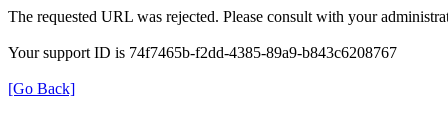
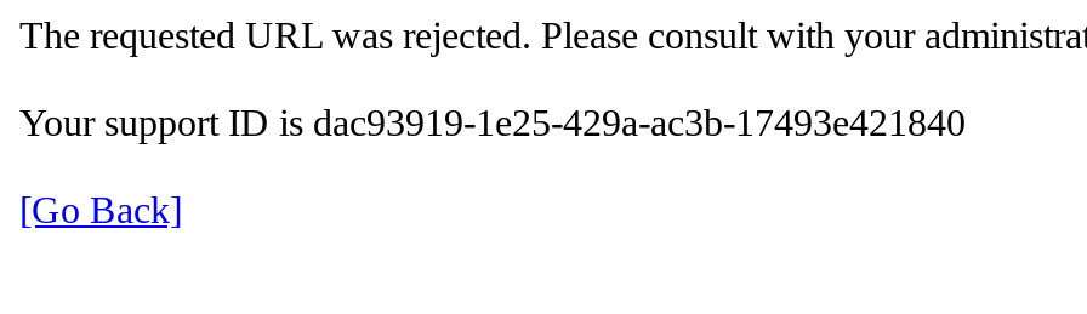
- Your support ID is 74f7465b-f2dd-4385-89a9-b843c6208767
+ Your support ID is dac93919-1e25-429a-ac3b-17493e421840
